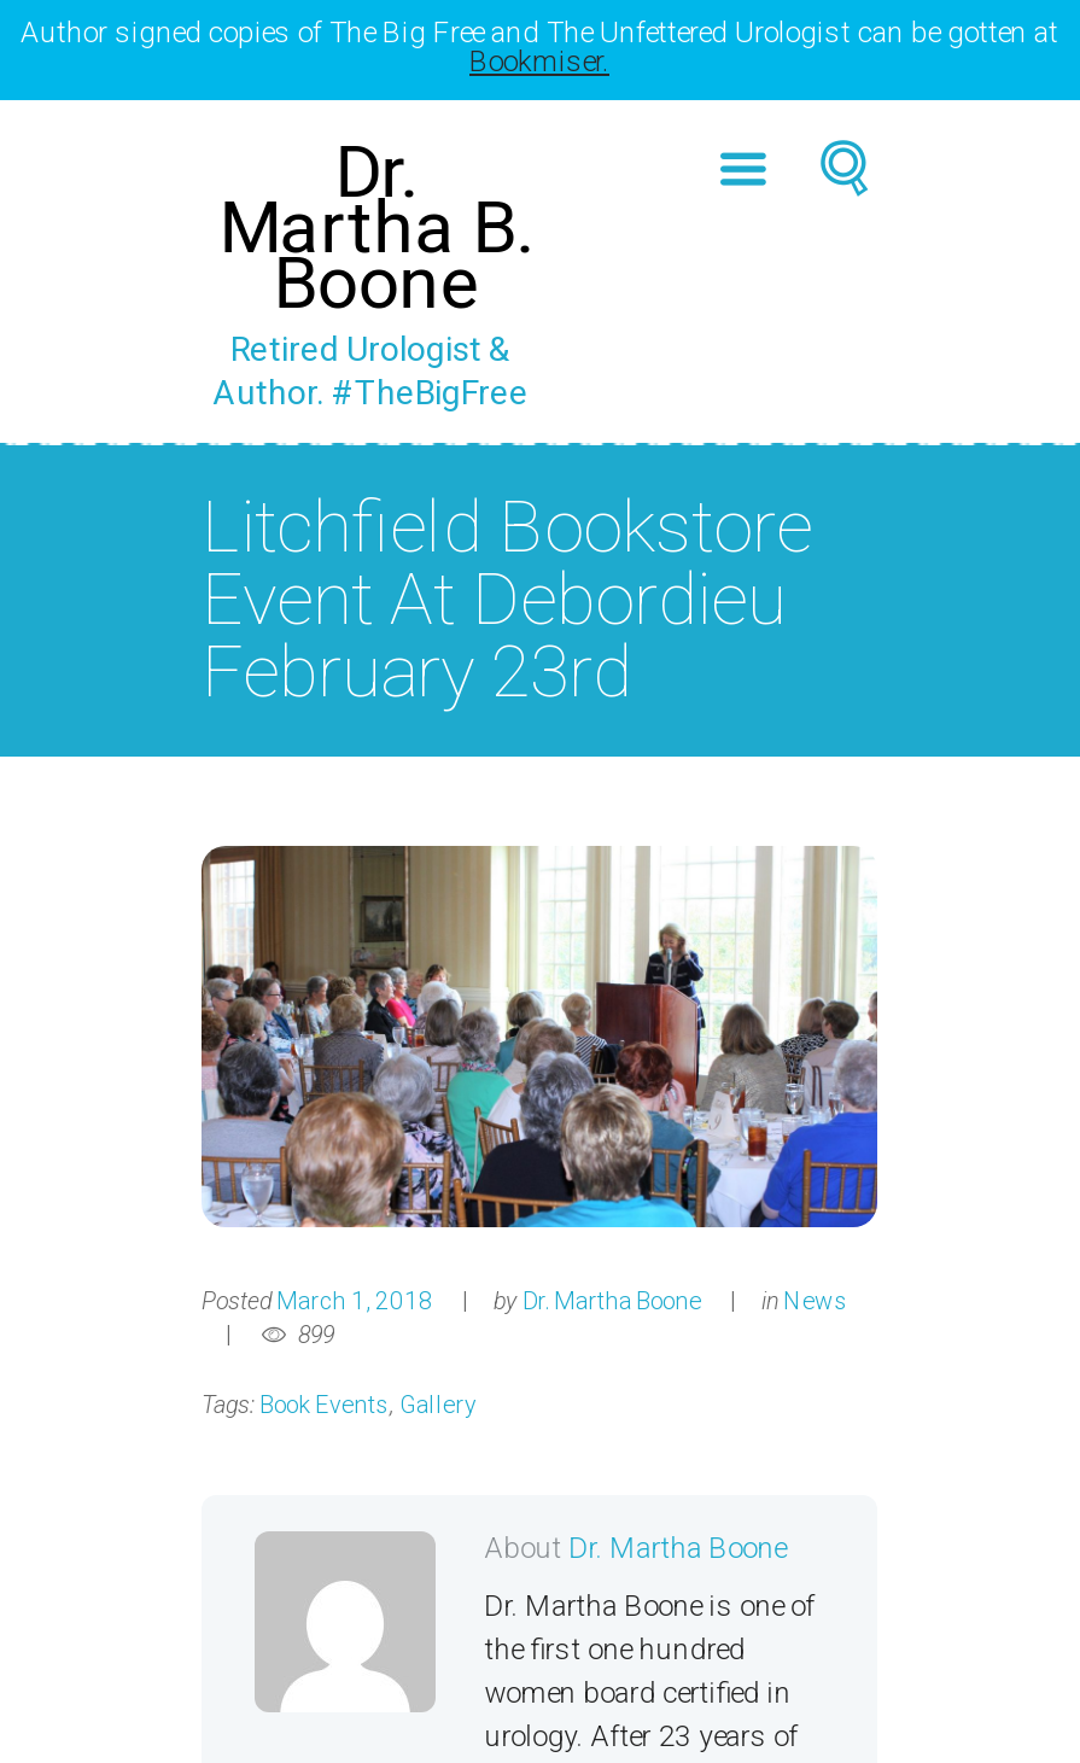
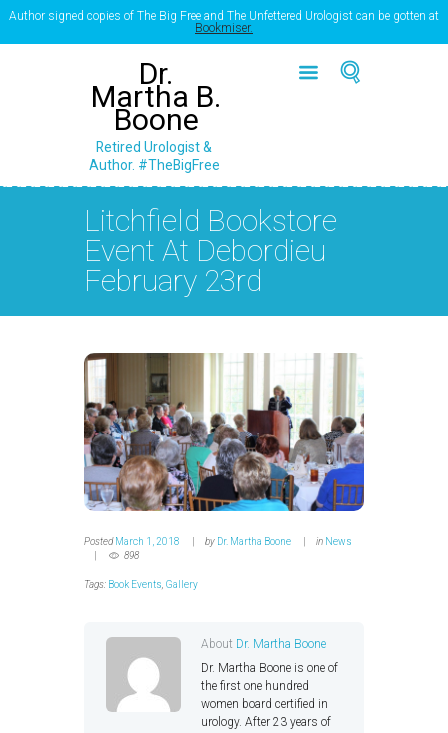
- 899
+ 898
